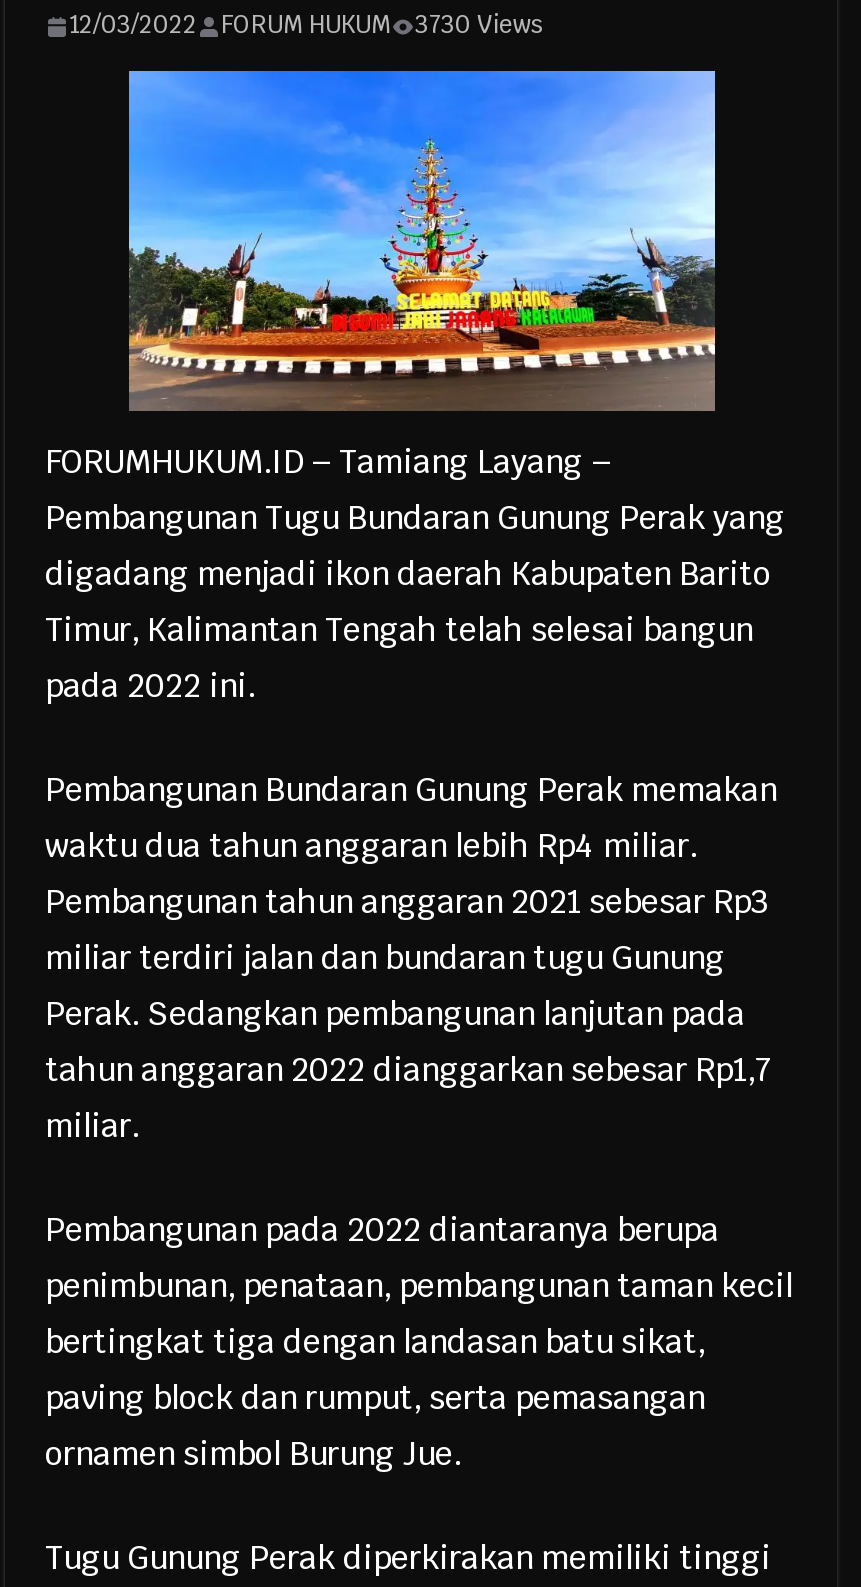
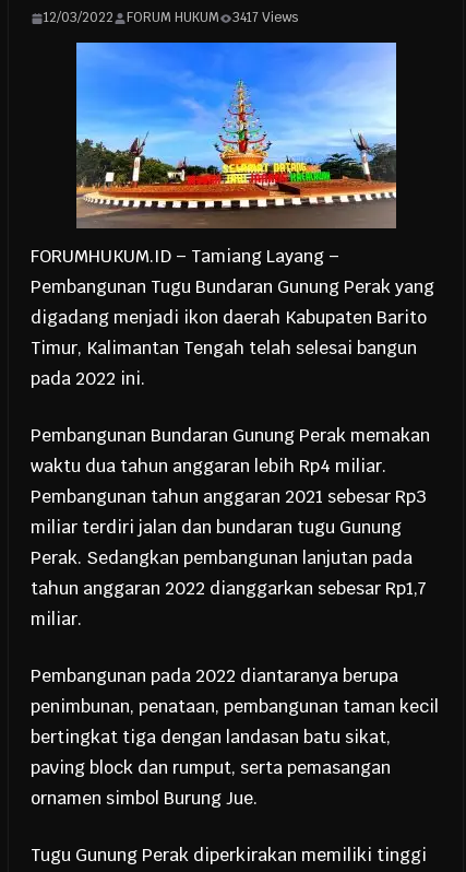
- 12/03/2022 FORUM HUKUM 3730 Views
+ 12/03/2022 FORUM HUKUM 3417 Views
